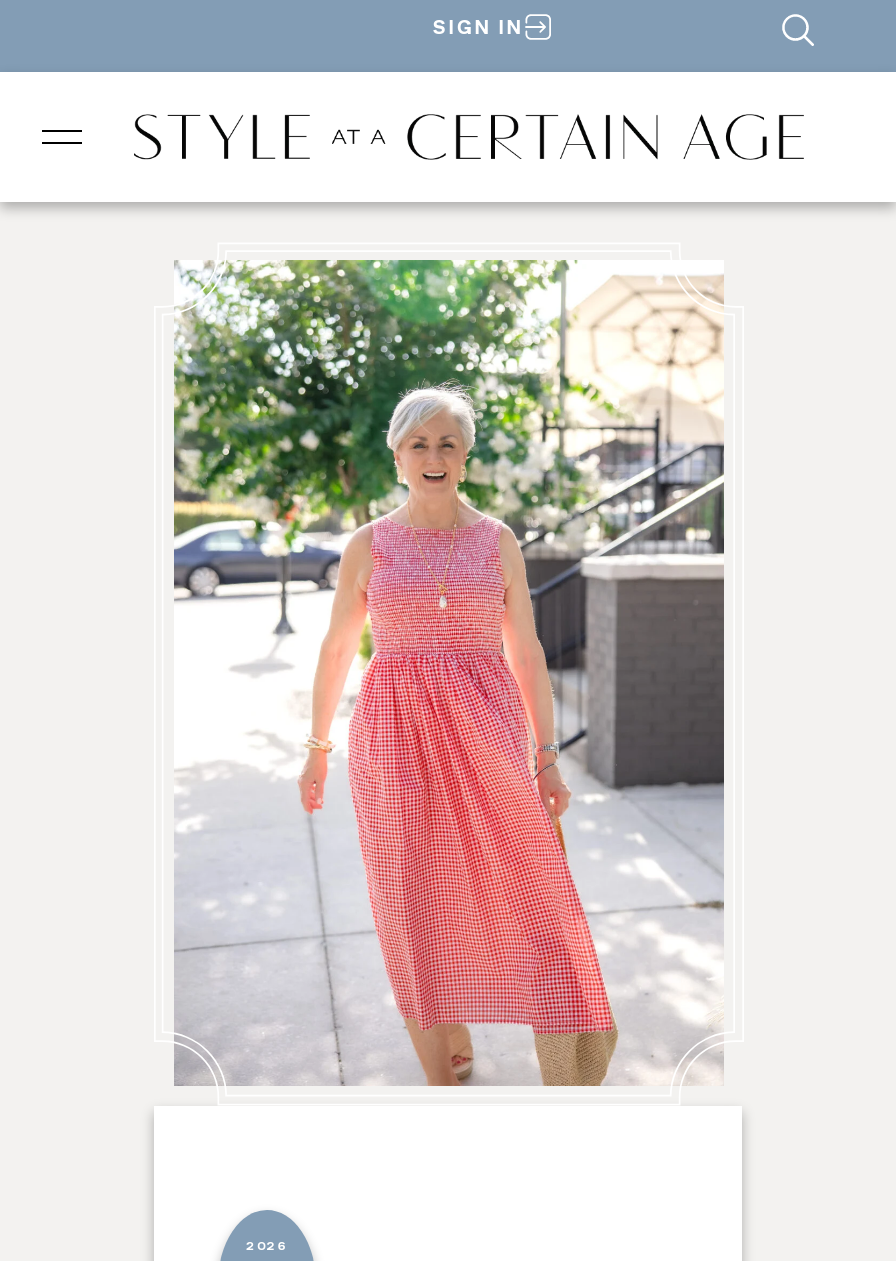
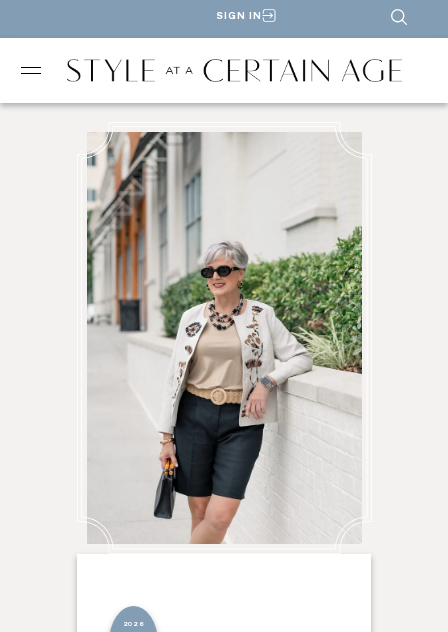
- [image]
+ [image]
